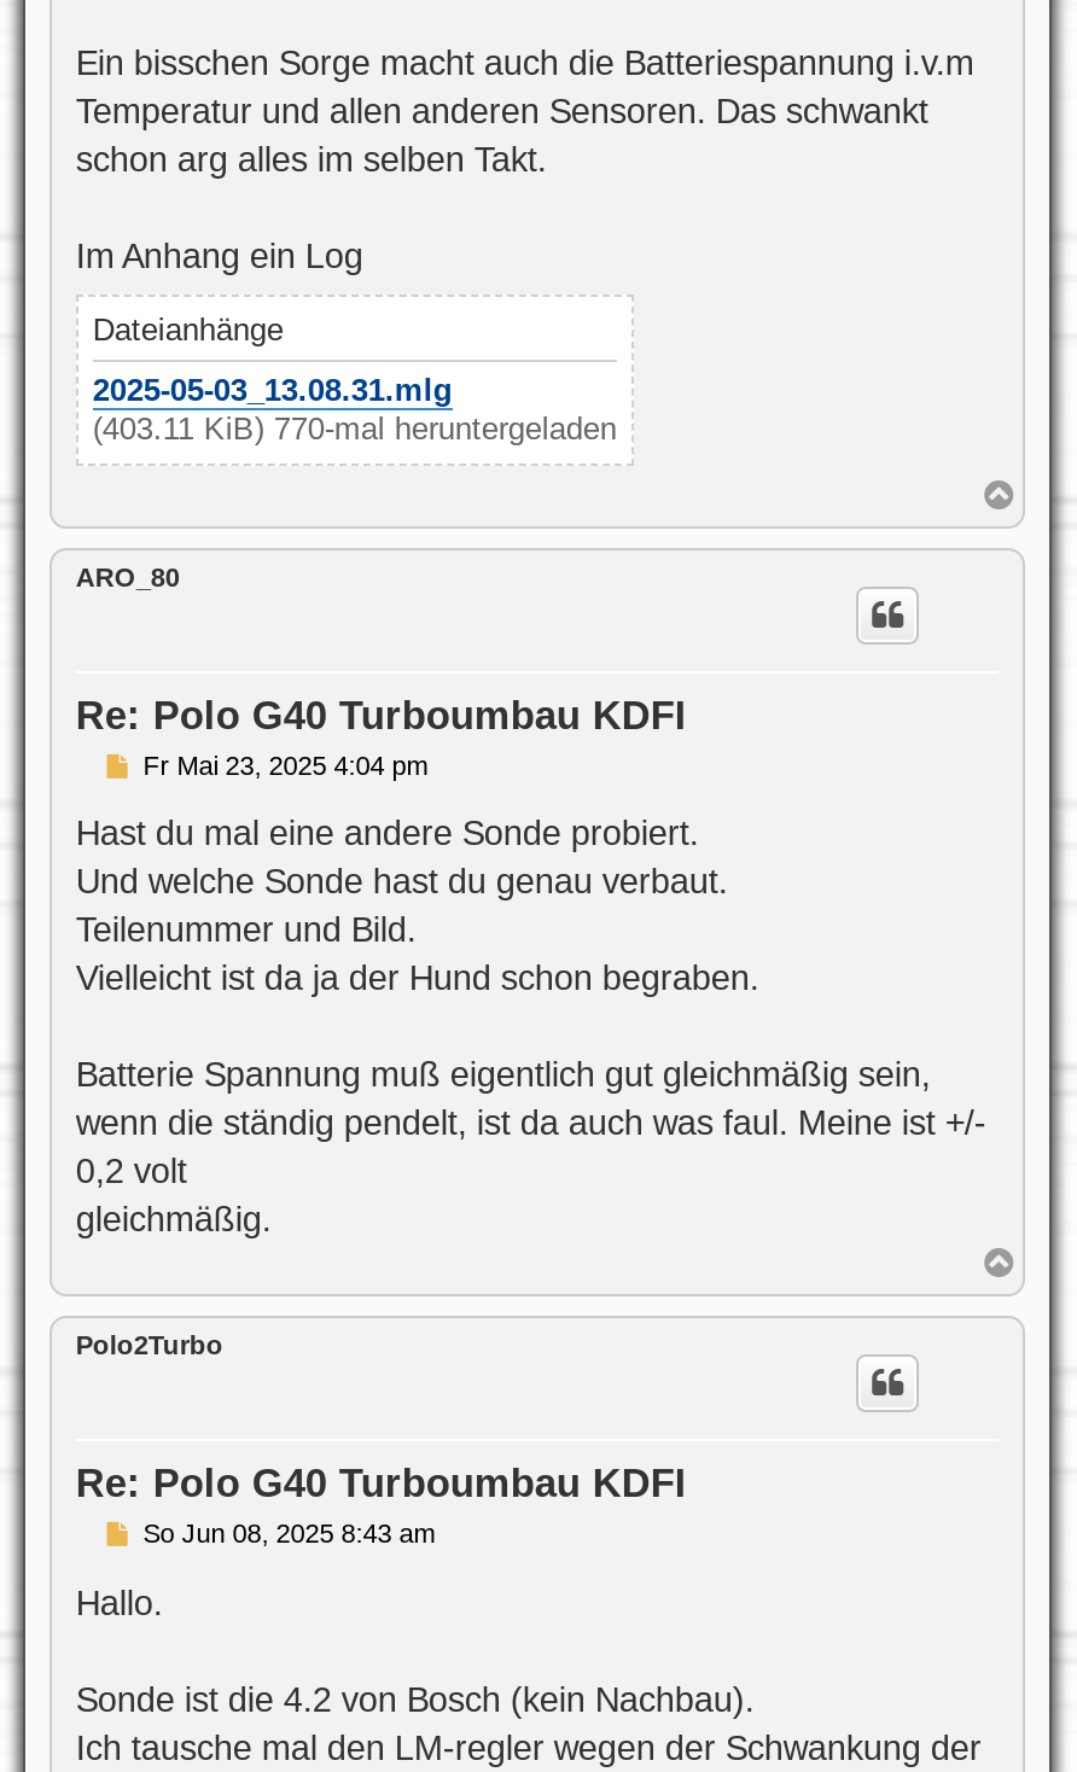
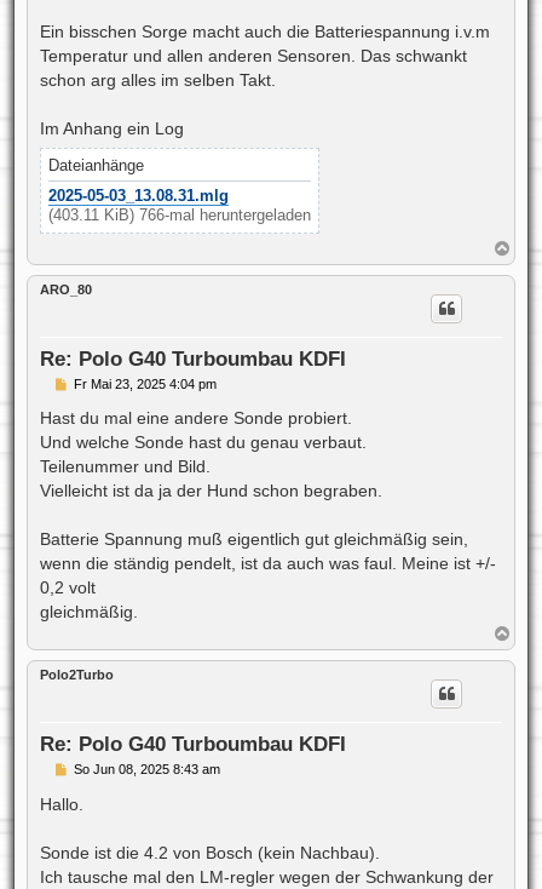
- (403.11 KiB) 770-mal heruntergeladen
+ (403.11 KiB) 766-mal heruntergeladen
